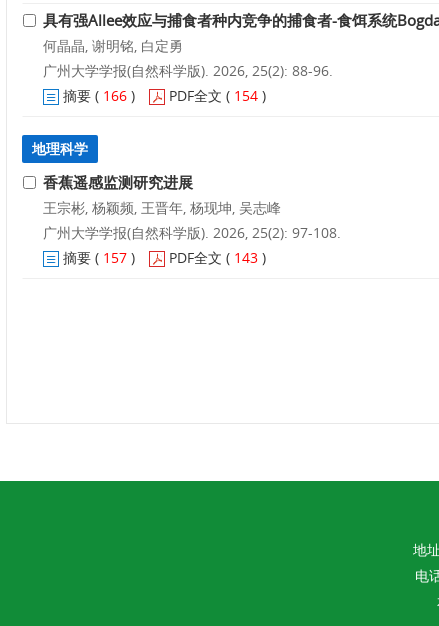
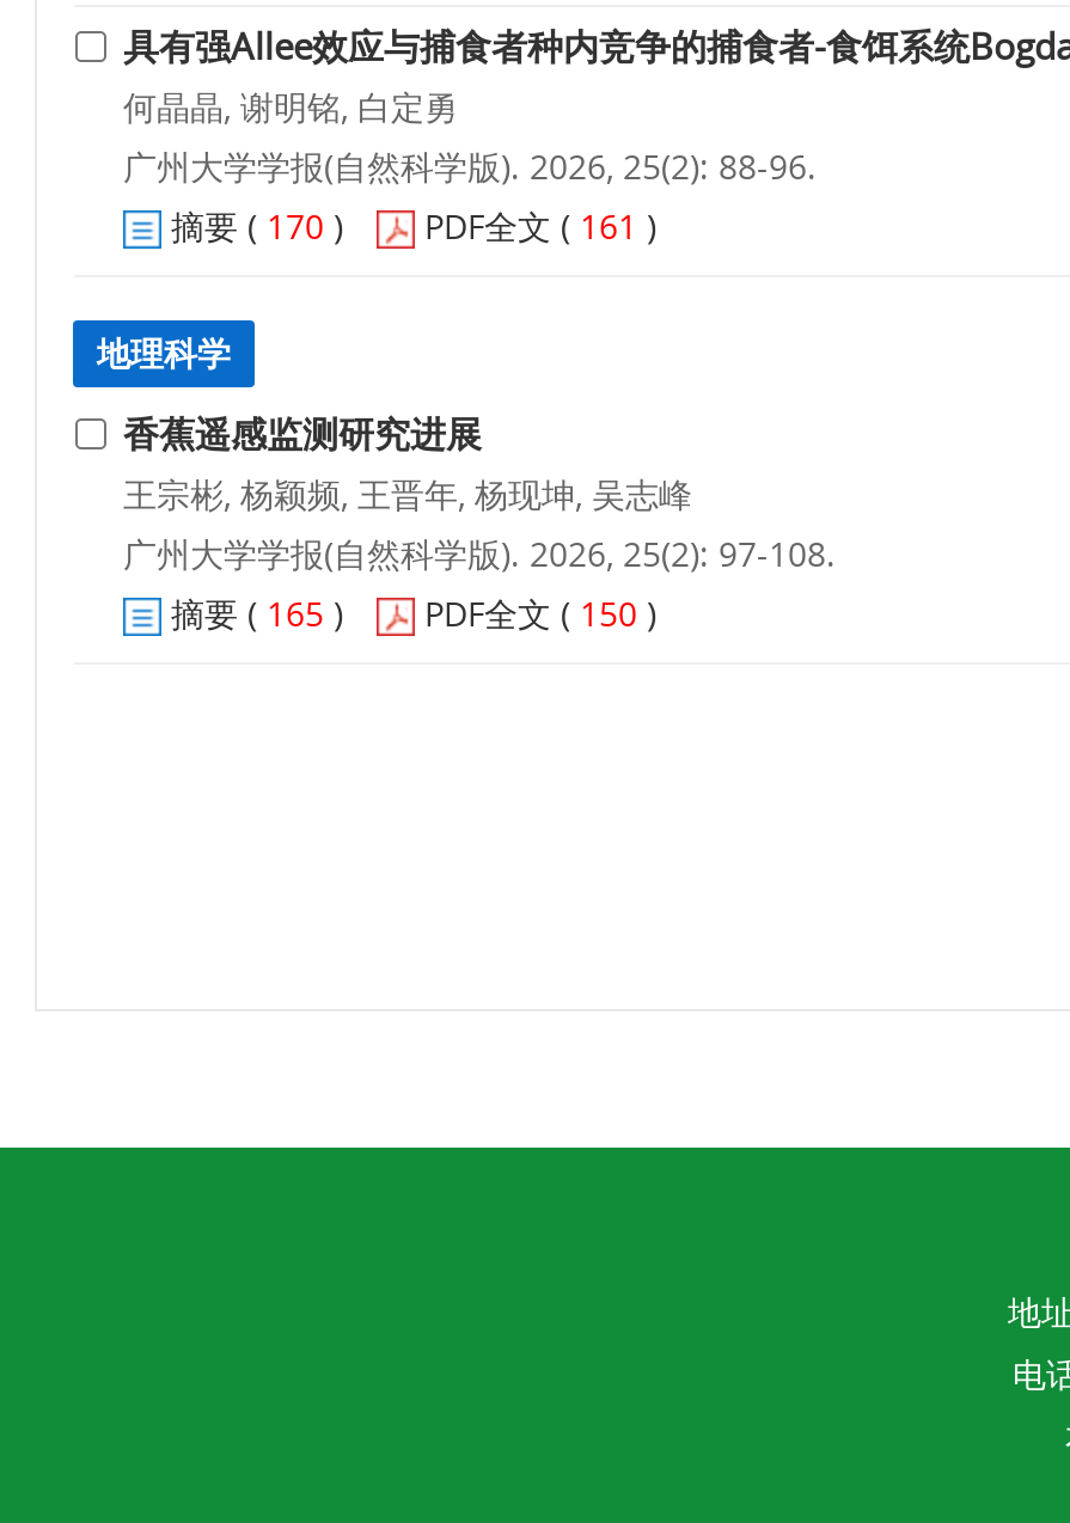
- 摘要( 166)
+ 摘要( 170)

- PDF全文( 154)
+ PDF全文( 161)

- 摘要( 157)
+ 摘要( 165)

- PDF全文( 143)
+ PDF全文( 150)
